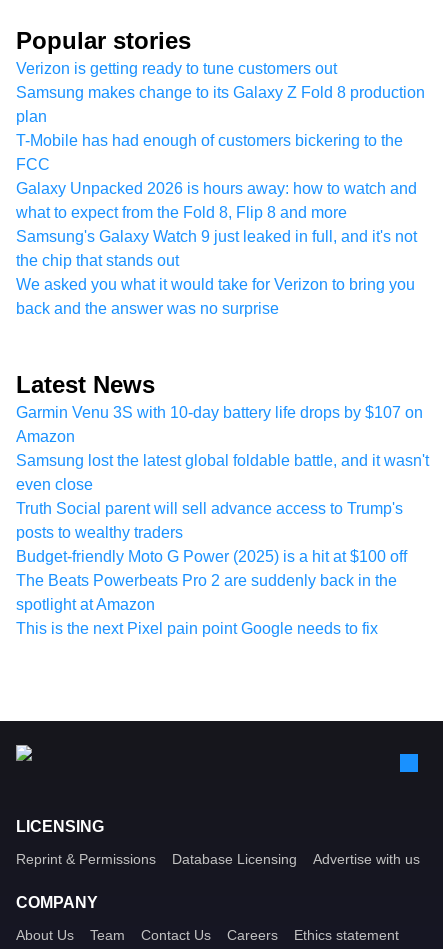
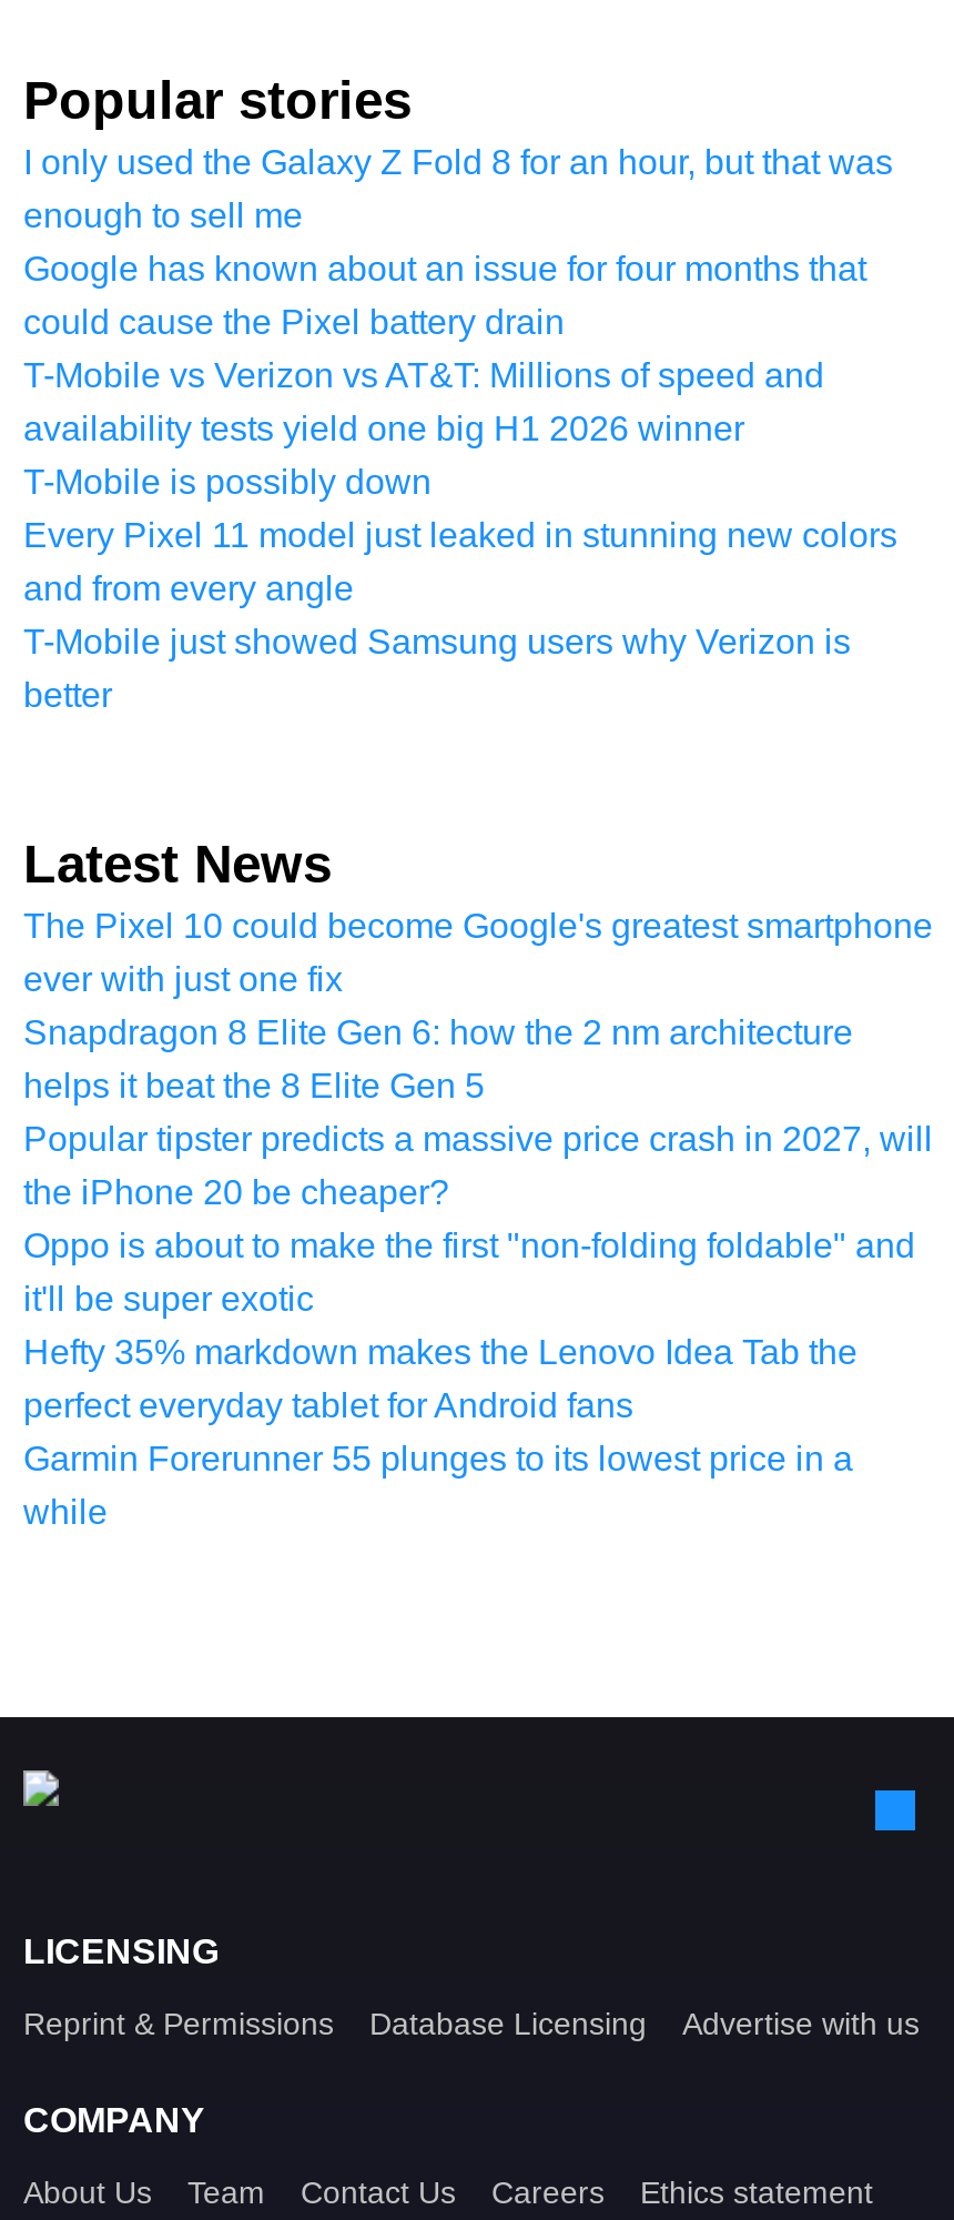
- Verizon is getting ready to tune customers out
- Samsung makes change to its Galaxy Z Fold 8 production
- plan
- T-Mobile has had enough of customers bickering to the
- FCC
- Galaxy Unpacked 2026 is hours away: how to watch and
- what to expect from the Fold 8, Flip 8 and more
- Samsung's Galaxy Watch 9 just leaked in full, and it's not
- the chip that stands out
- We asked you what it would take for Verizon to bring you
- back and the answer was no surprise
+ I only used the Galaxy Z Fold 8 for an hour, but that was
+ enough to sell me
+ Google has known about an issue for four months that
+ could cause the Pixel battery drain
+ T-Mobile vs Verizon vs AT&T: Millions of speed and
+ availability tests yield one big H1 2026 winner
+ T-Mobile is possibly down
+ Every Pixel 11 model just leaked in stunning new colors
+ and from every angle
+ T-Mobile just showed Samsung users why Verizon is
+ better

- Garmin Venu 3S with 10-day battery life drops by $107 on
- Amazon
- Samsung lost the latest global foldable battle, and it wasn't
- even close
- Truth Social parent will sell advance access to Trump's
- posts to wealthy traders
- Budget-friendly Moto G Power (2025) is a hit at $100 off
- The Beats Powerbeats Pro 2 are suddenly back in the
- spotlight at Amazon
- This is the next Pixel pain point Google needs to fix
+ The Pixel 10 could become Google's greatest smartphone
+ ever with just one fix
+ Snapdragon 8 Elite Gen 6: how the 2 nm architecture
+ helps it beat the 8 Elite Gen 5
+ Popular tipster predicts a massive price crash in 2027, will
+ the iPhone 20 be cheaper?
+ Oppo is about to make the first "non-folding foldable" and
+ it'll be super exotic
+ Hefty 35% markdown makes the Lenovo Idea Tab the
+ perfect everyday tablet for Android fans
+ Garmin Forerunner 55 plunges to its lowest price in a
+ while
